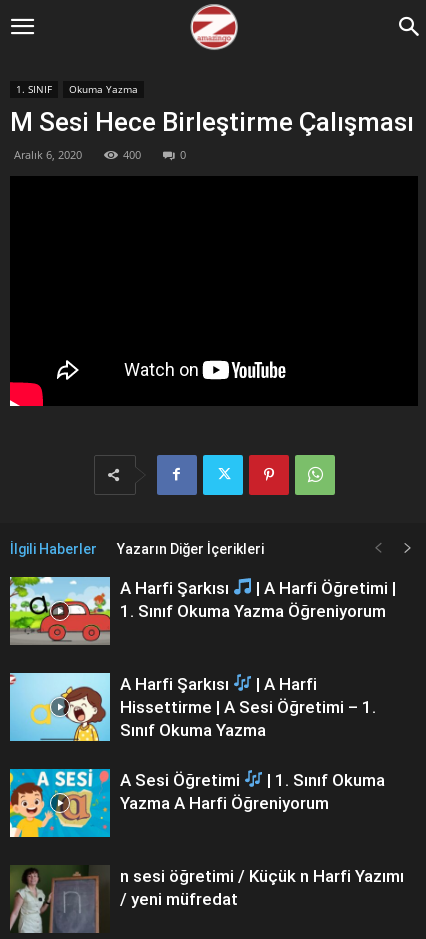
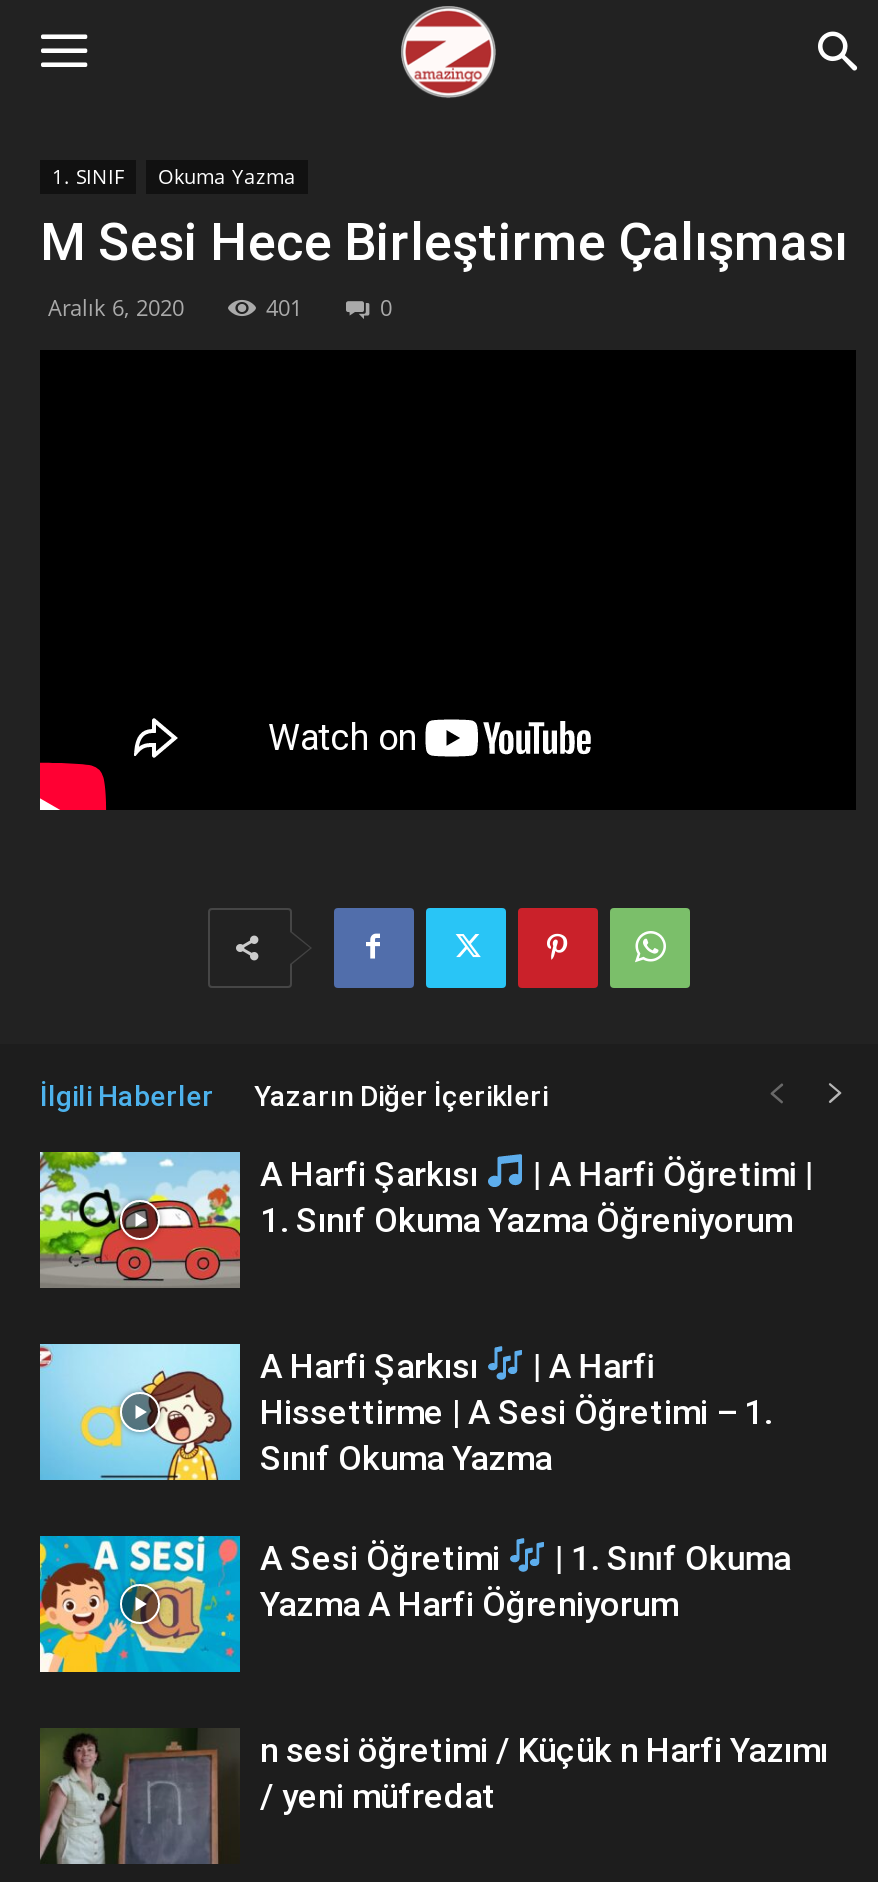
- 400
+ 401
